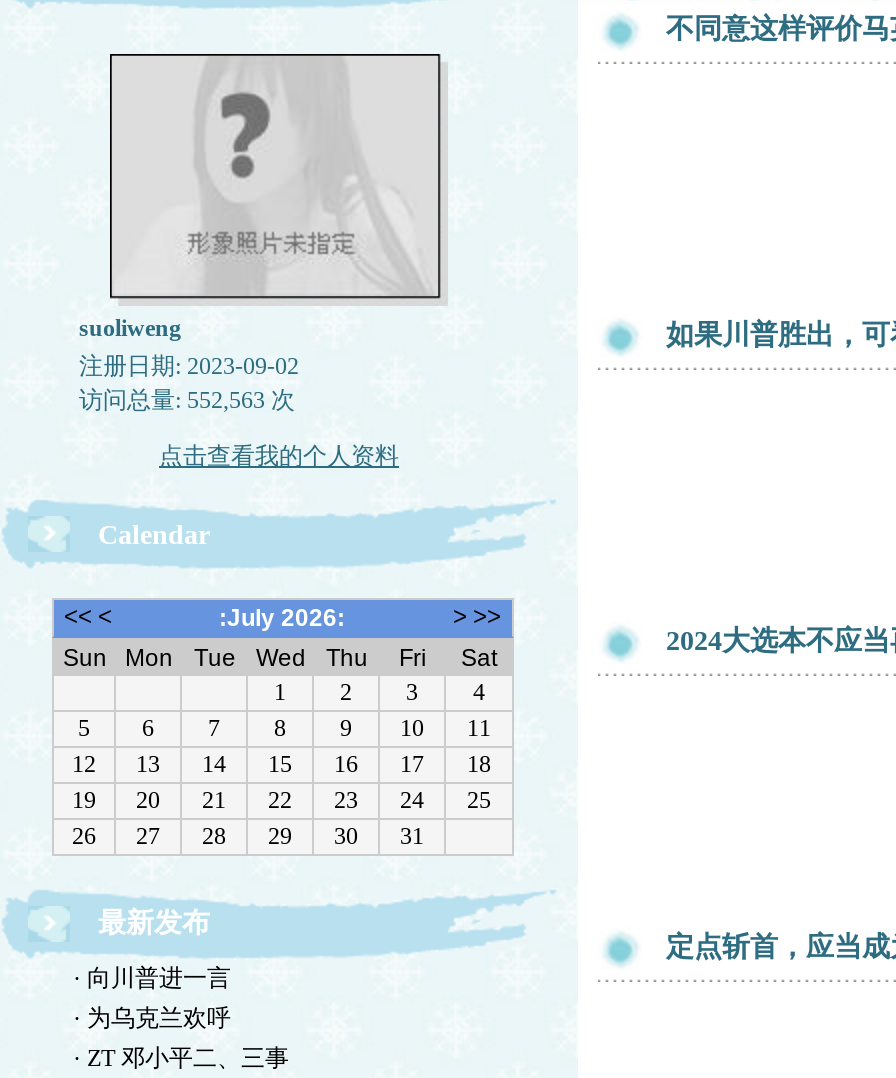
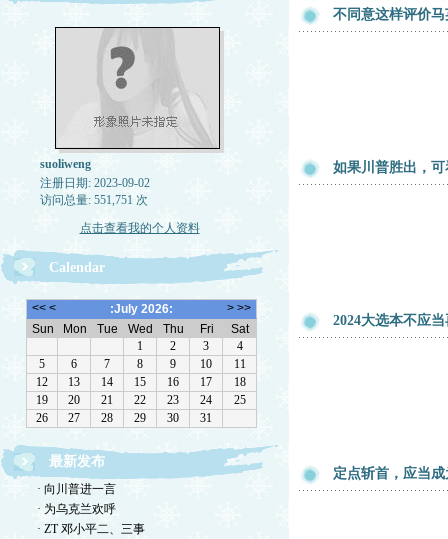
- 访问总量: 552,563 次
+ 访问总量: 551,751 次
